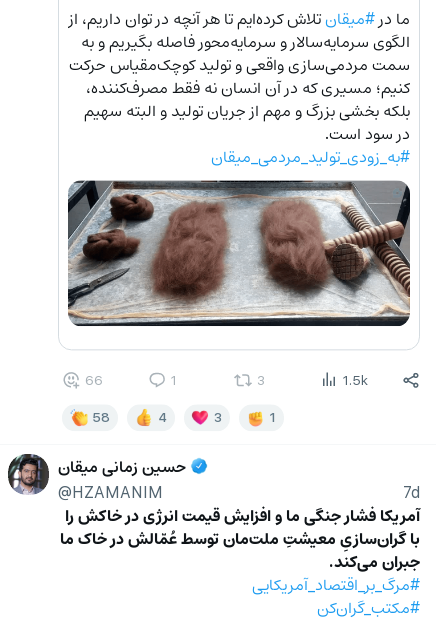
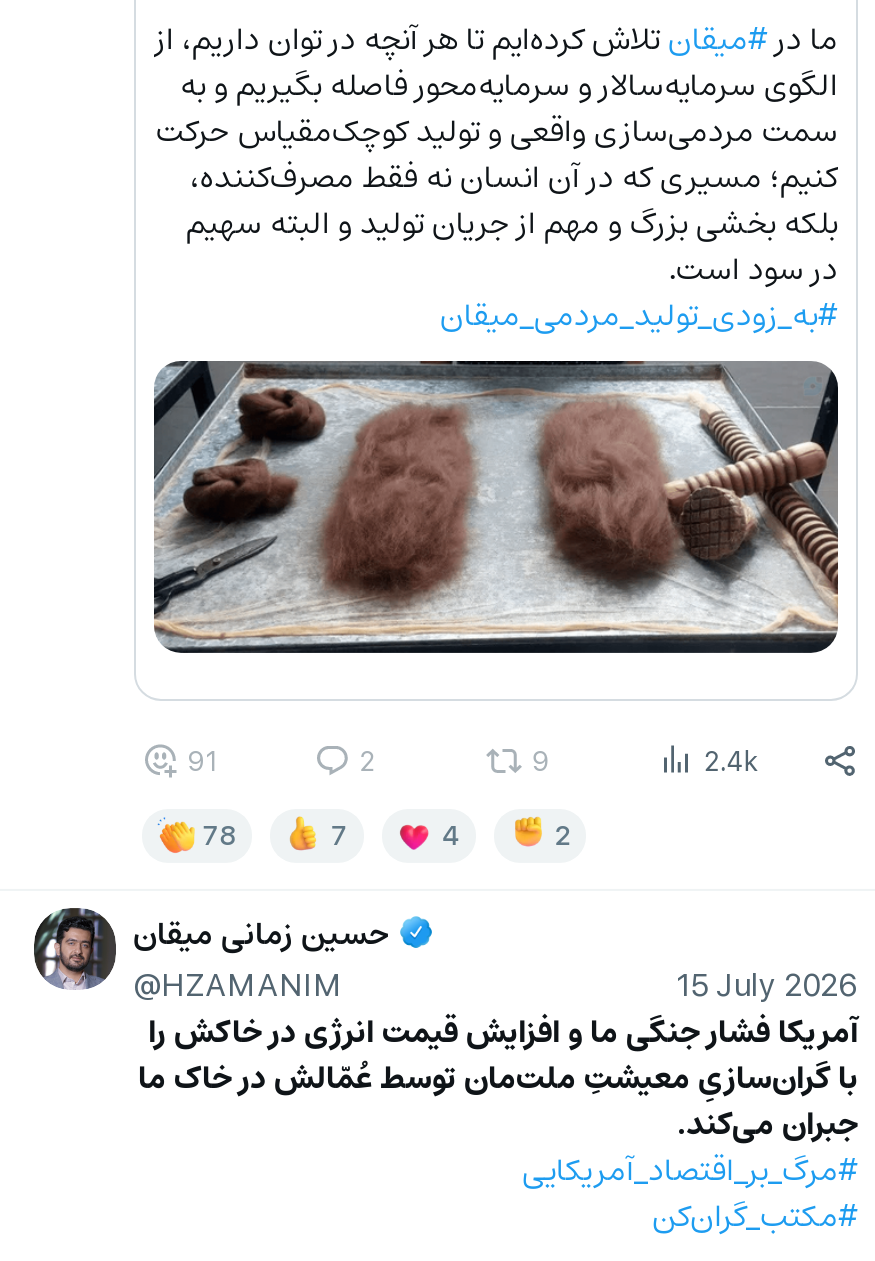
- 66
- 1
- 3
- 1.5k
+ 91
+ 2
+ 9
+ 2.4k

- 58
+ 78
+ 7

- 3
- 1
+ 2

- 7d
+ 15 July 2026
